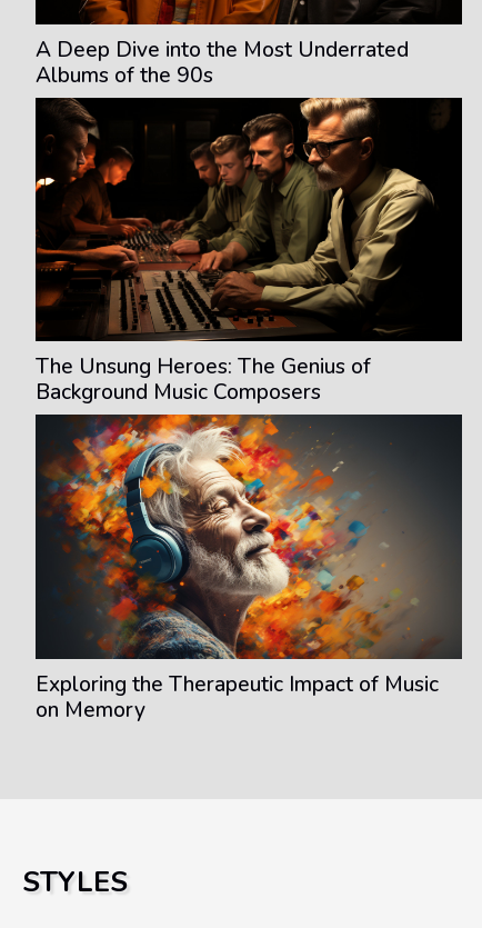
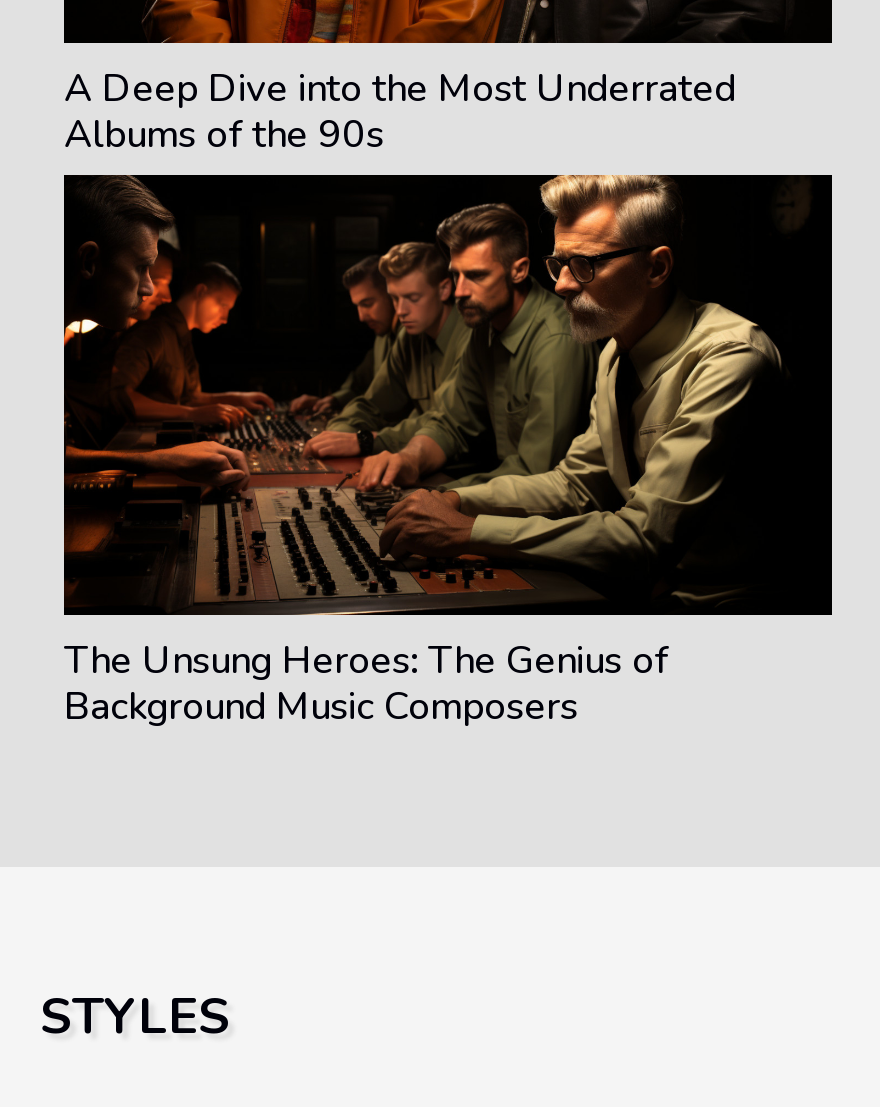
- [image]
- Exploring the Therapeutic Impact of Music
- on Memory
